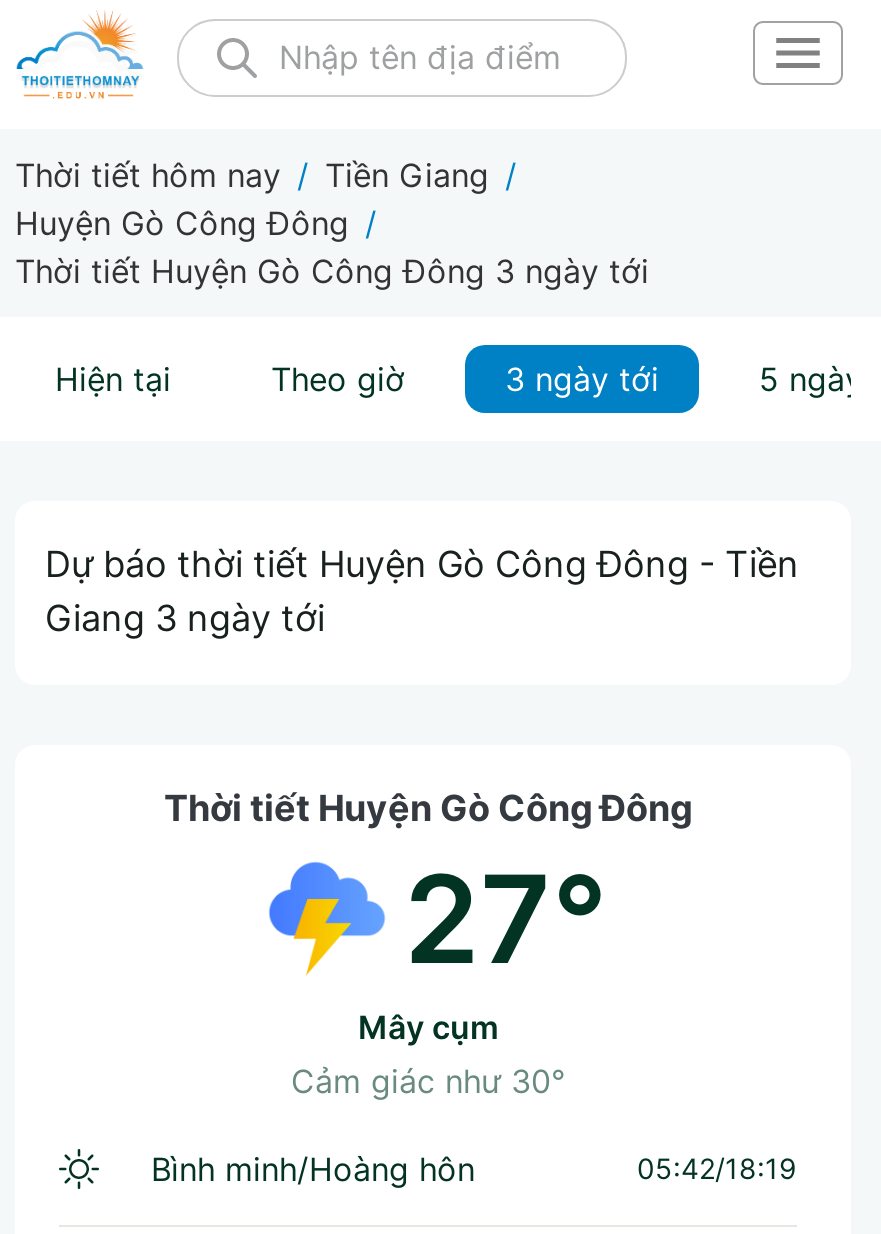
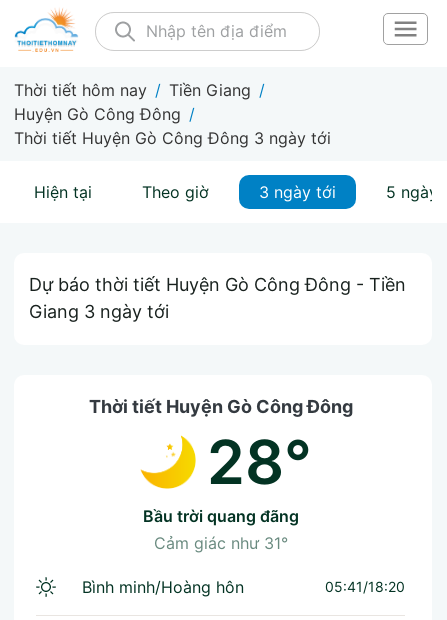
- [image]
- 27°
- mây cụm
- Cảm giác như 30°
+ [image]
+ 28°
+ bầu trời quang đãng
+ Cảm giác như 31°

- 05:42/18:19
+ 05:41/18:20
